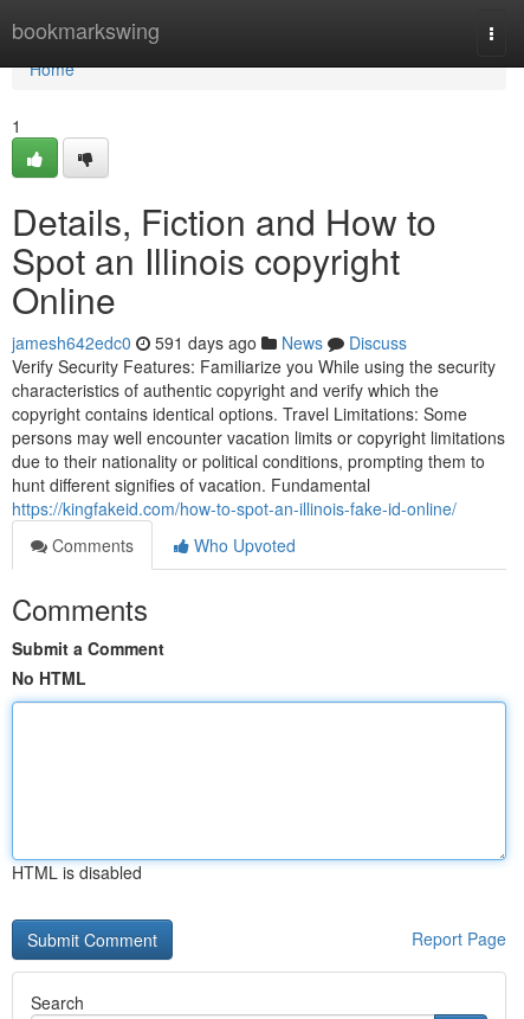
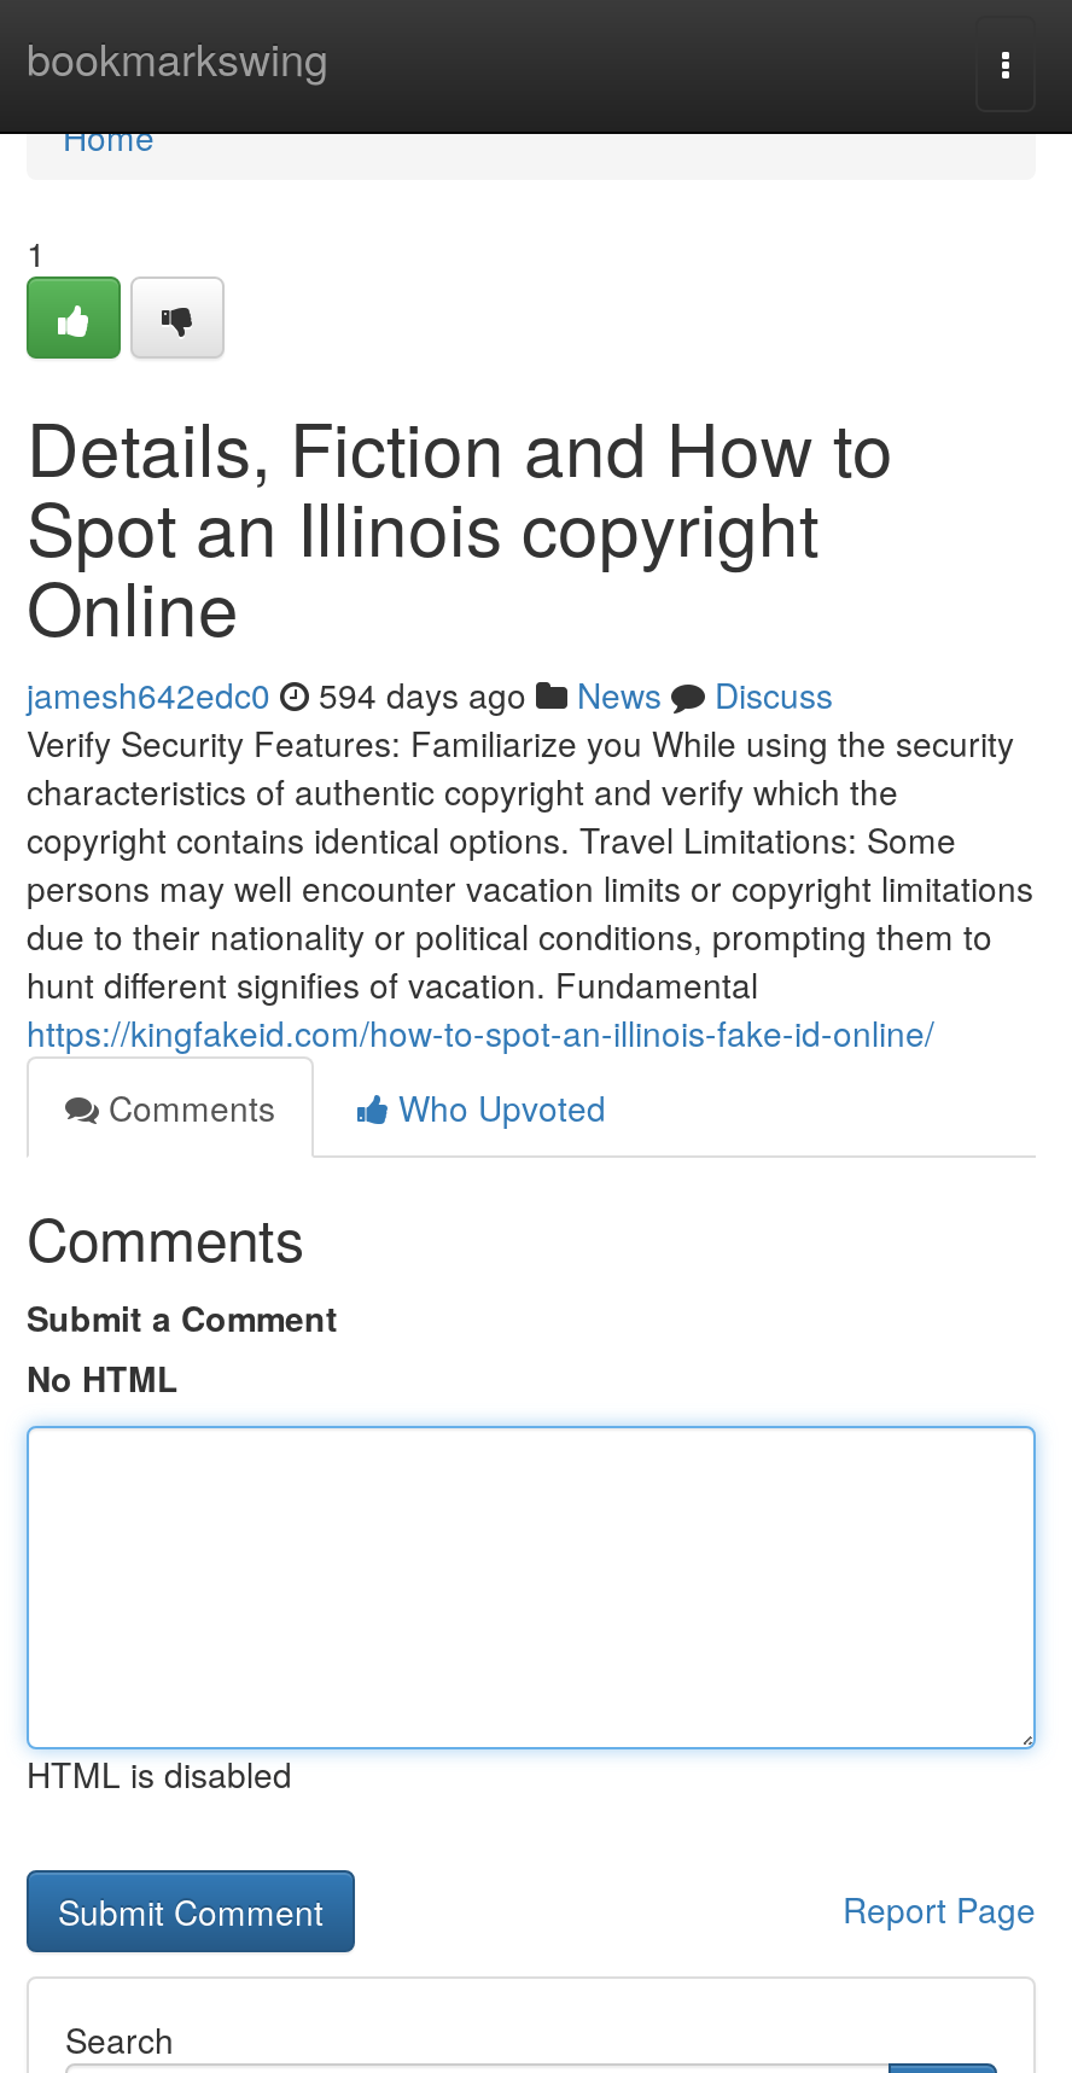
- jamesh642edc0 591 days ago News Discuss
+ jamesh642edc0 594 days ago News Discuss
